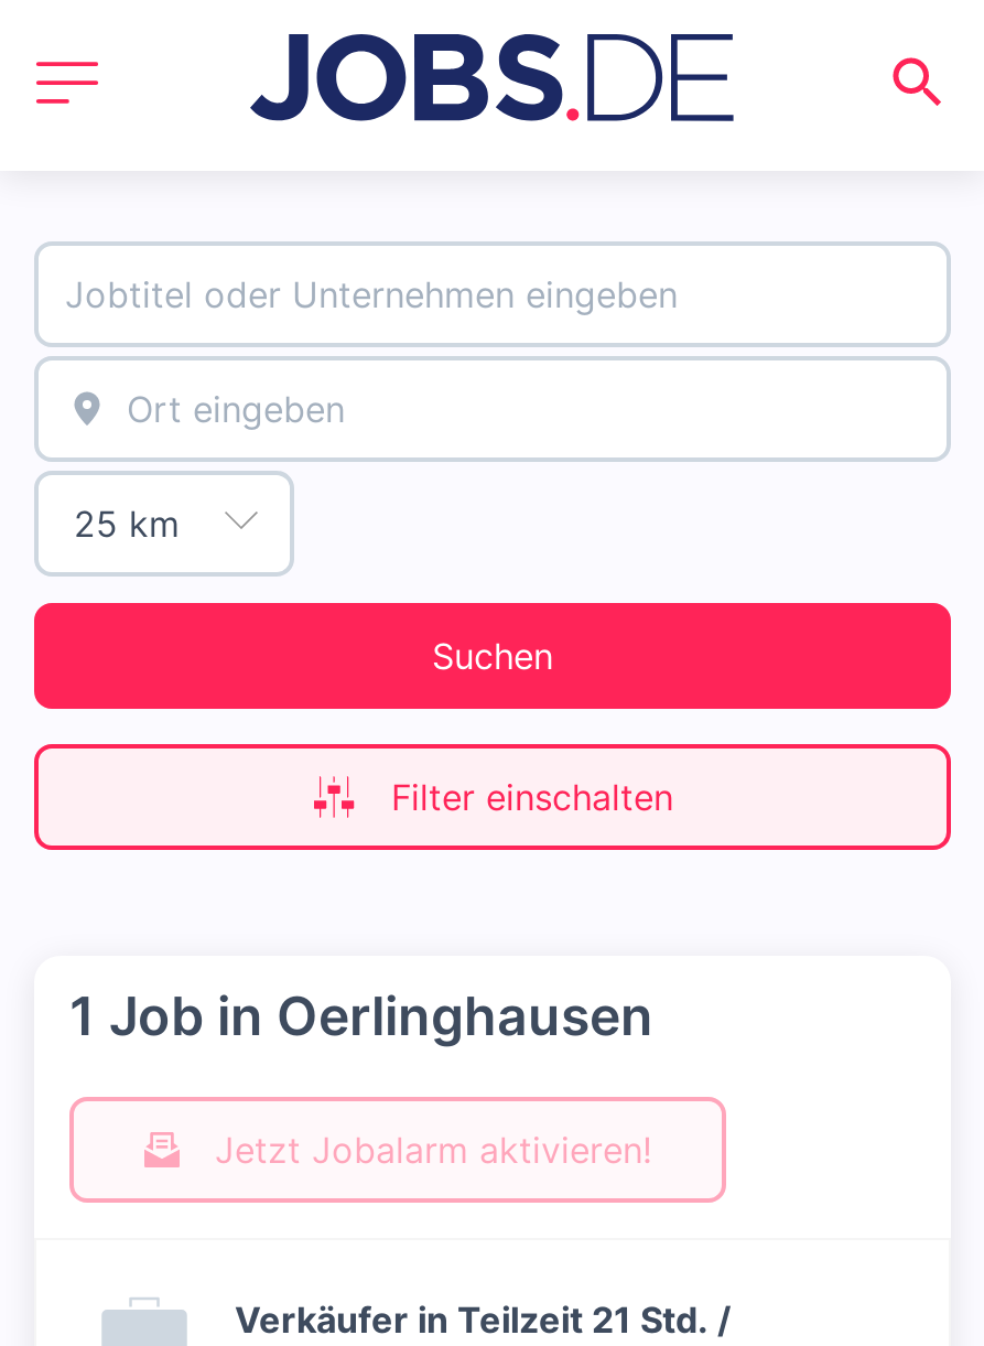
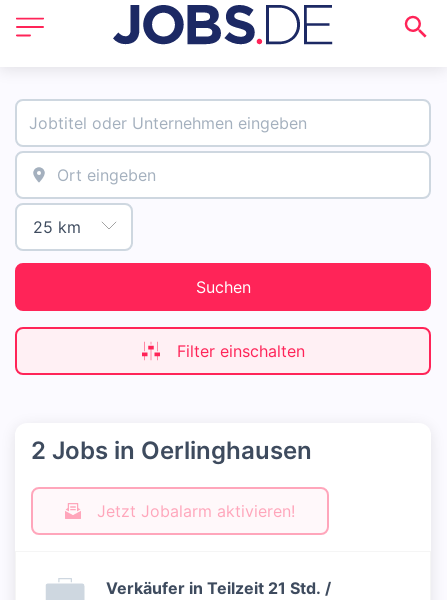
- 1 Job in Oerlinghausen
+ 2 Jobs in Oerlinghausen
